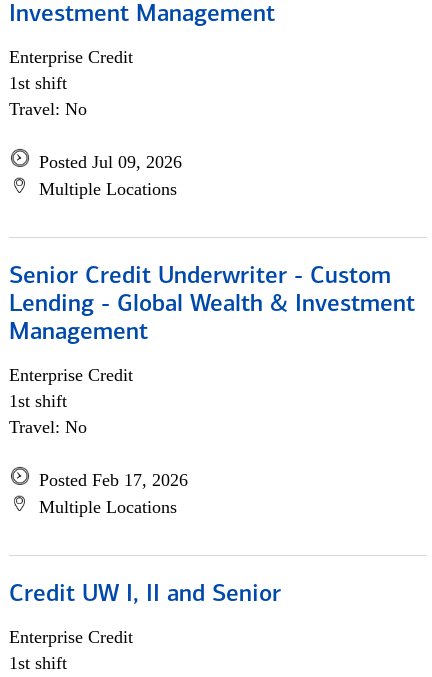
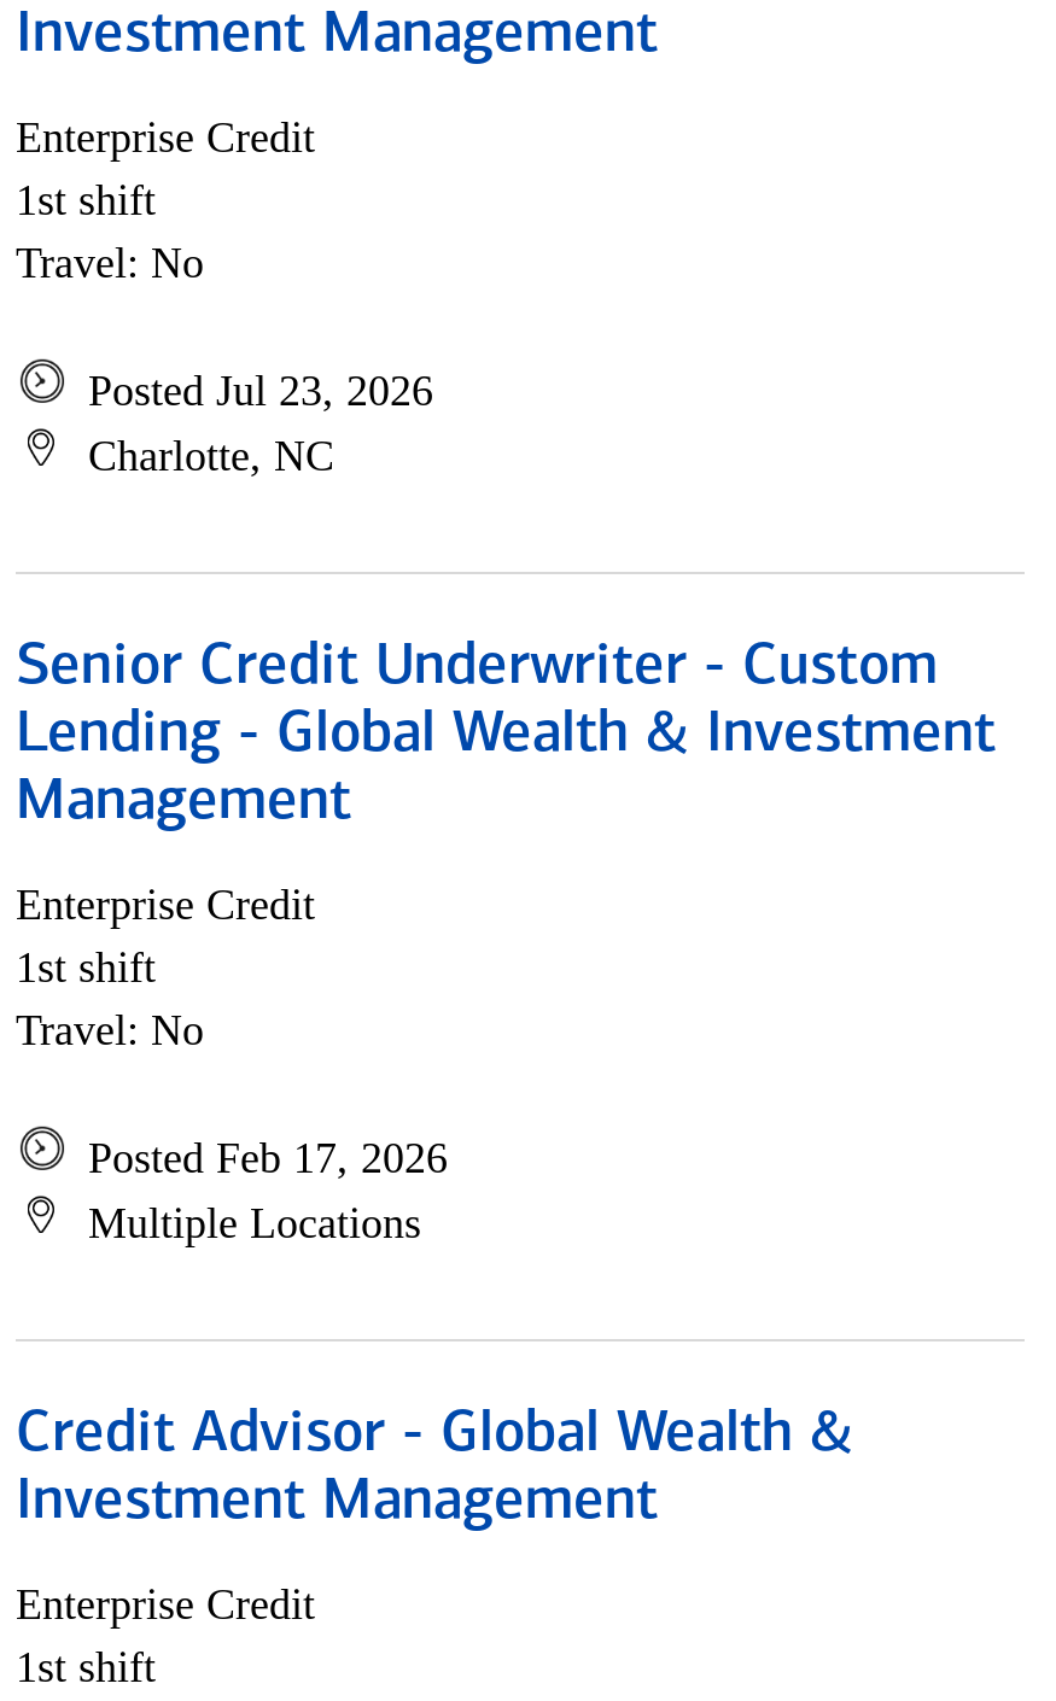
- Posted Jul 09, 2026
- Multiple Locations
+ Posted Jul 23, 2026
+ Charlotte, NC

- Credit UW I, II and Senior
+ Credit Advisor - Global Wealth &
+ Investment Management
